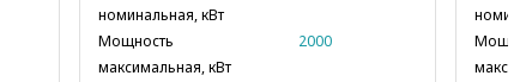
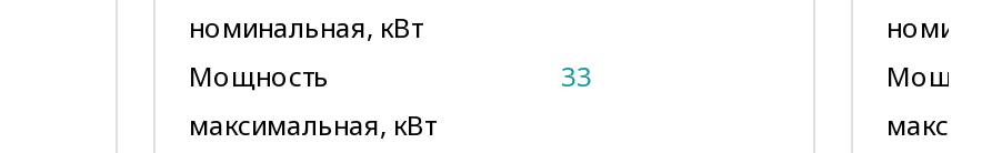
- 2000
+ 33
